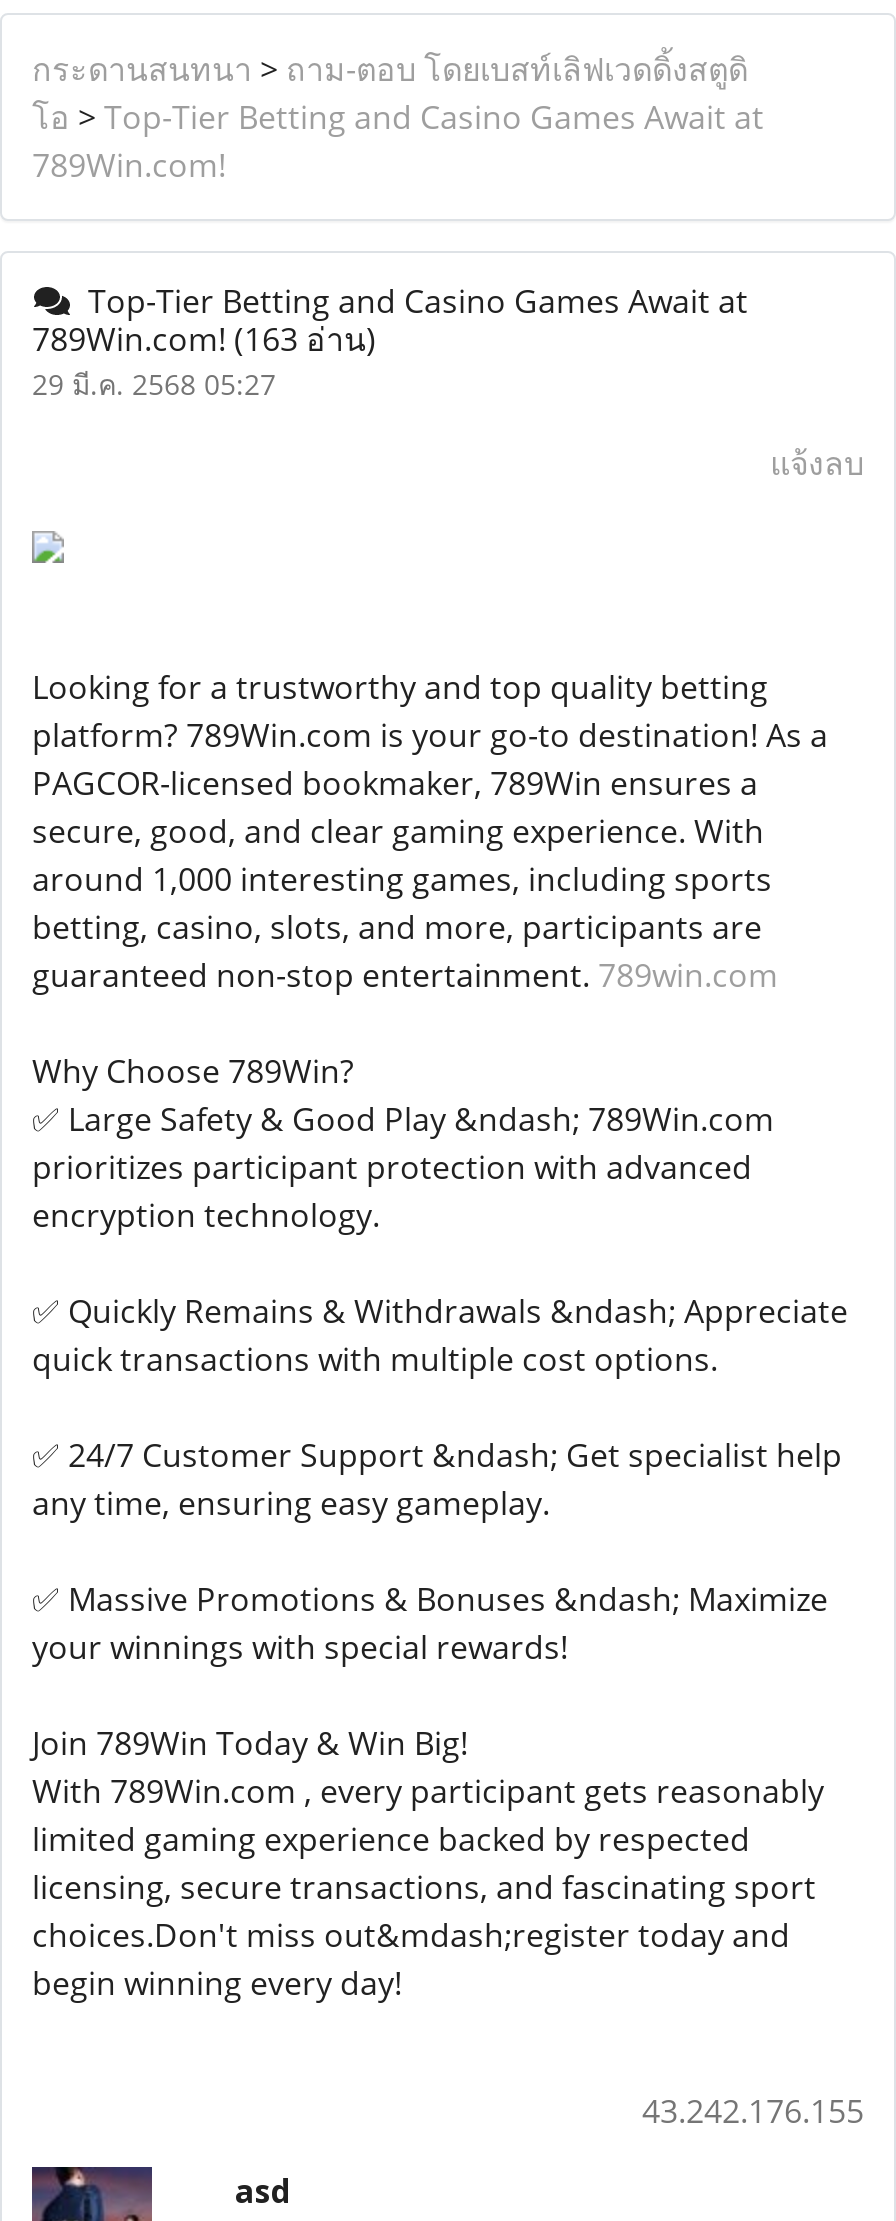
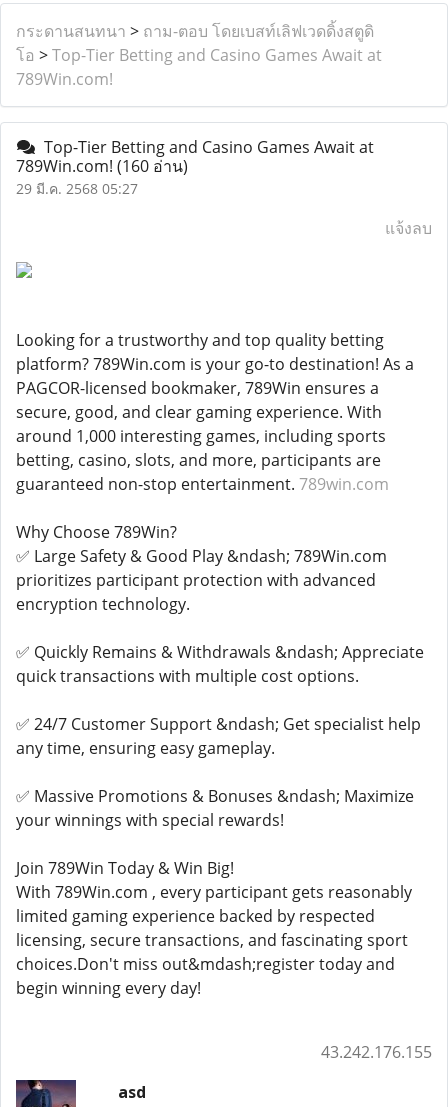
- 789Win.com! (163 อ่าน)
+ 789Win.com! (160 อ่าน)
